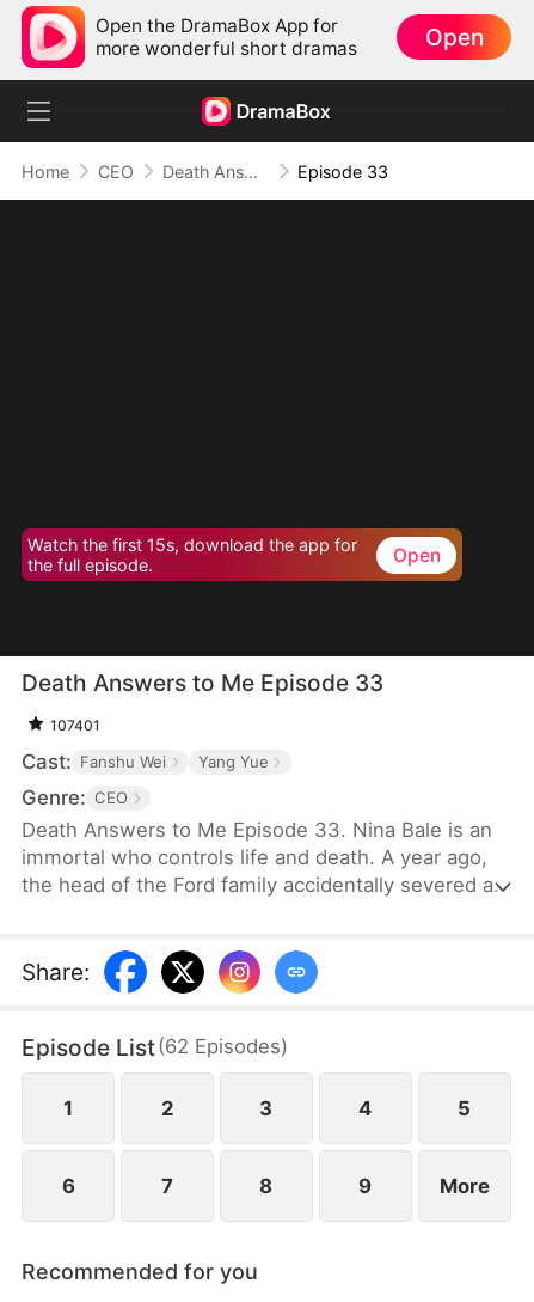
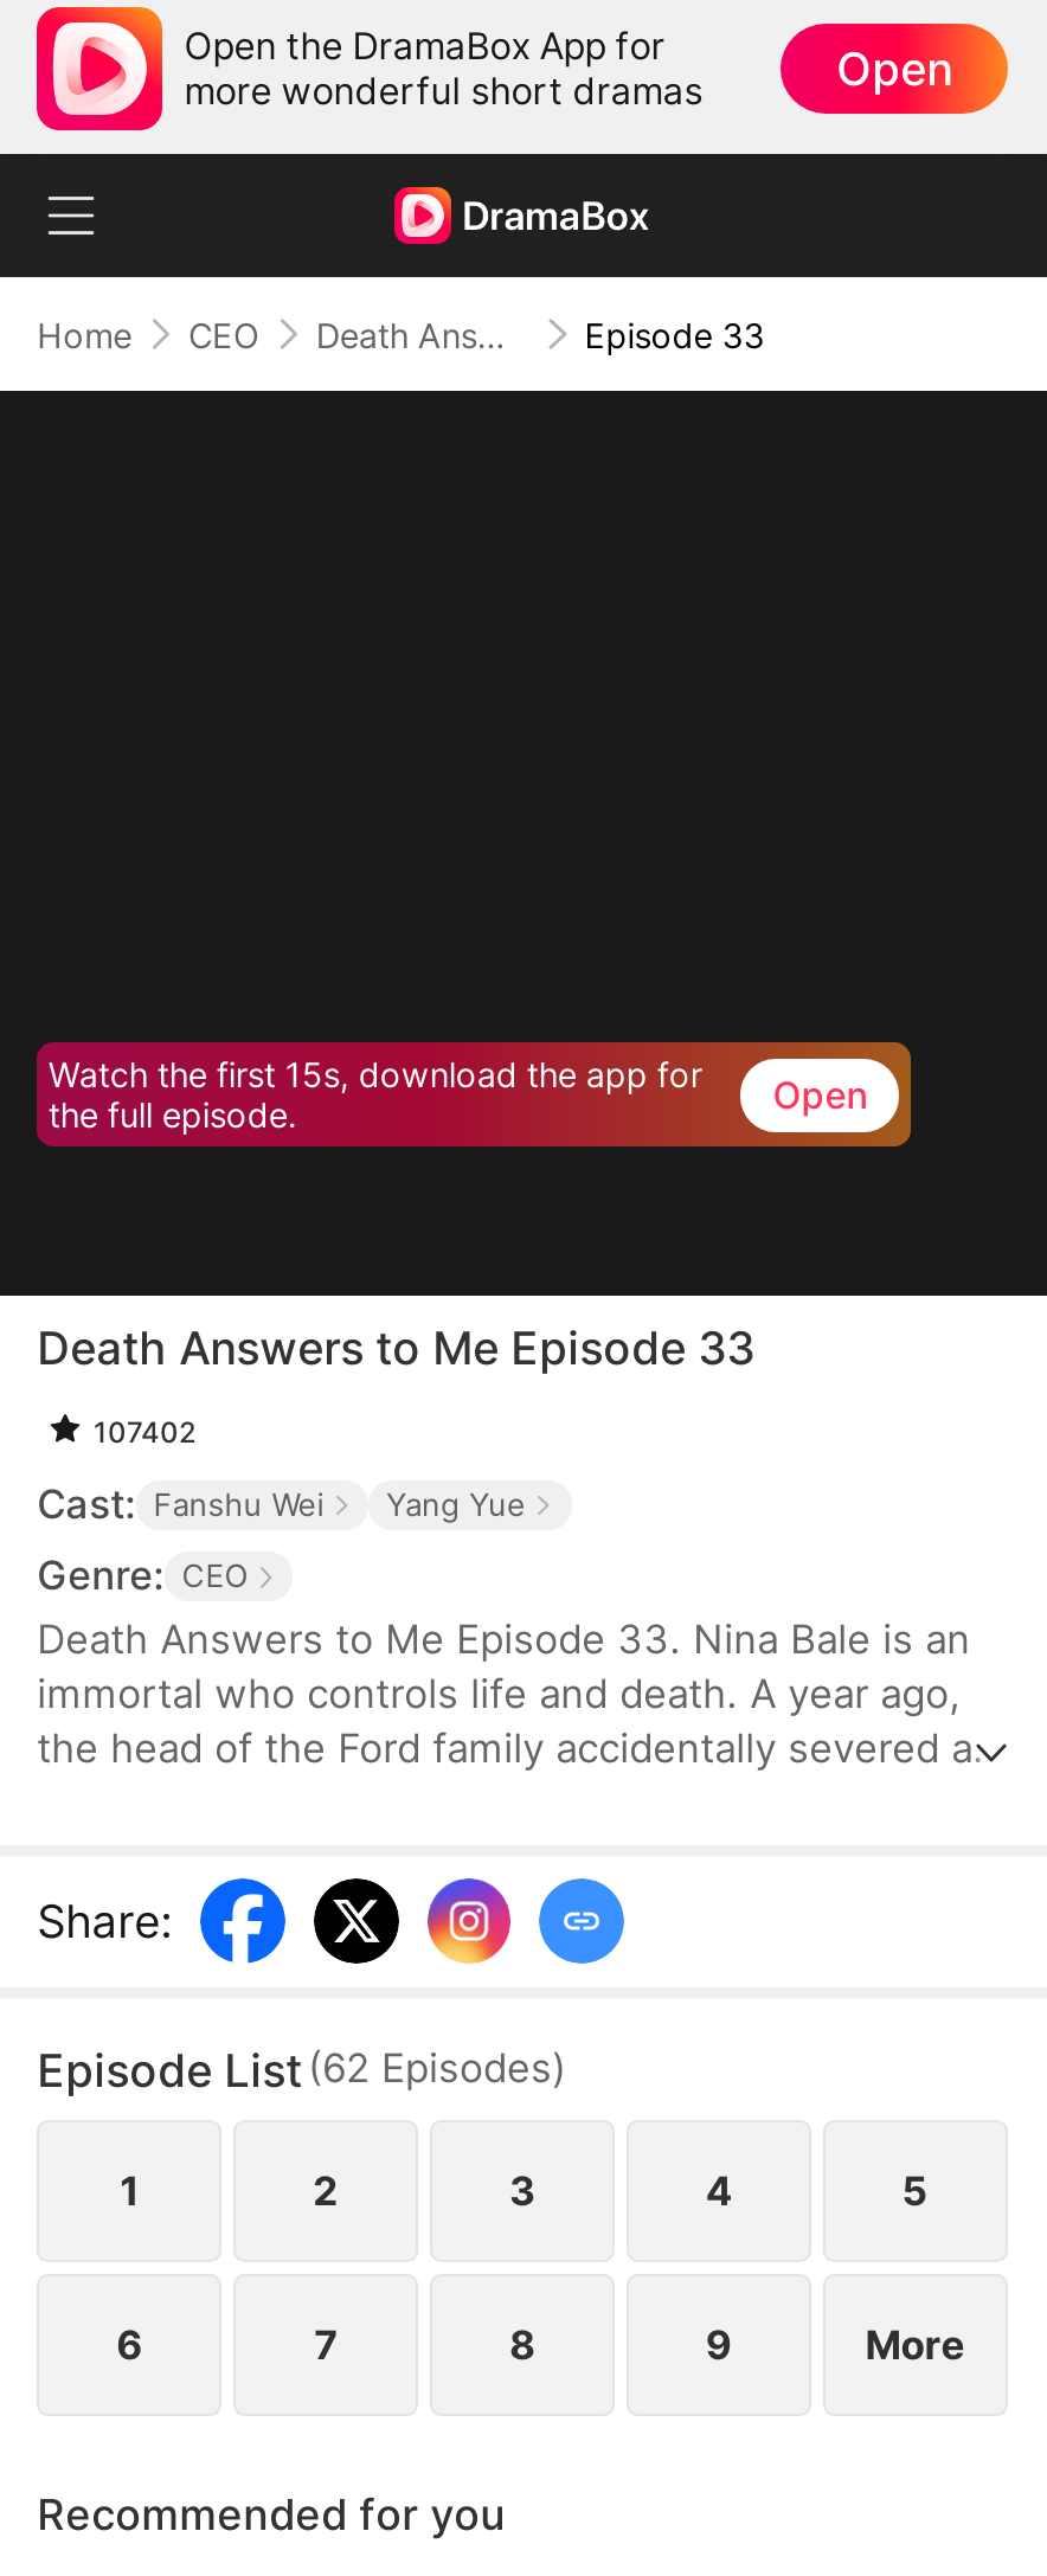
- 107401
+ 107402
